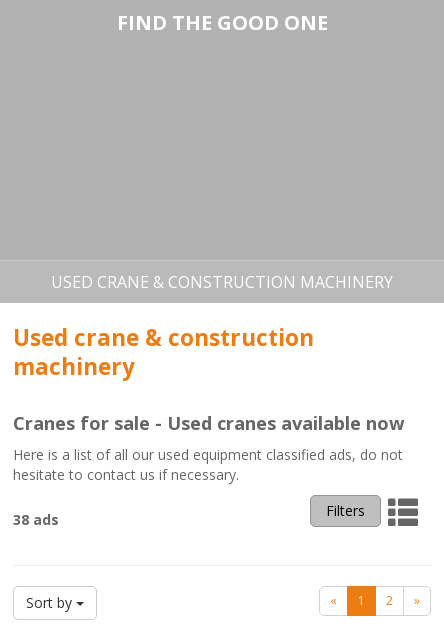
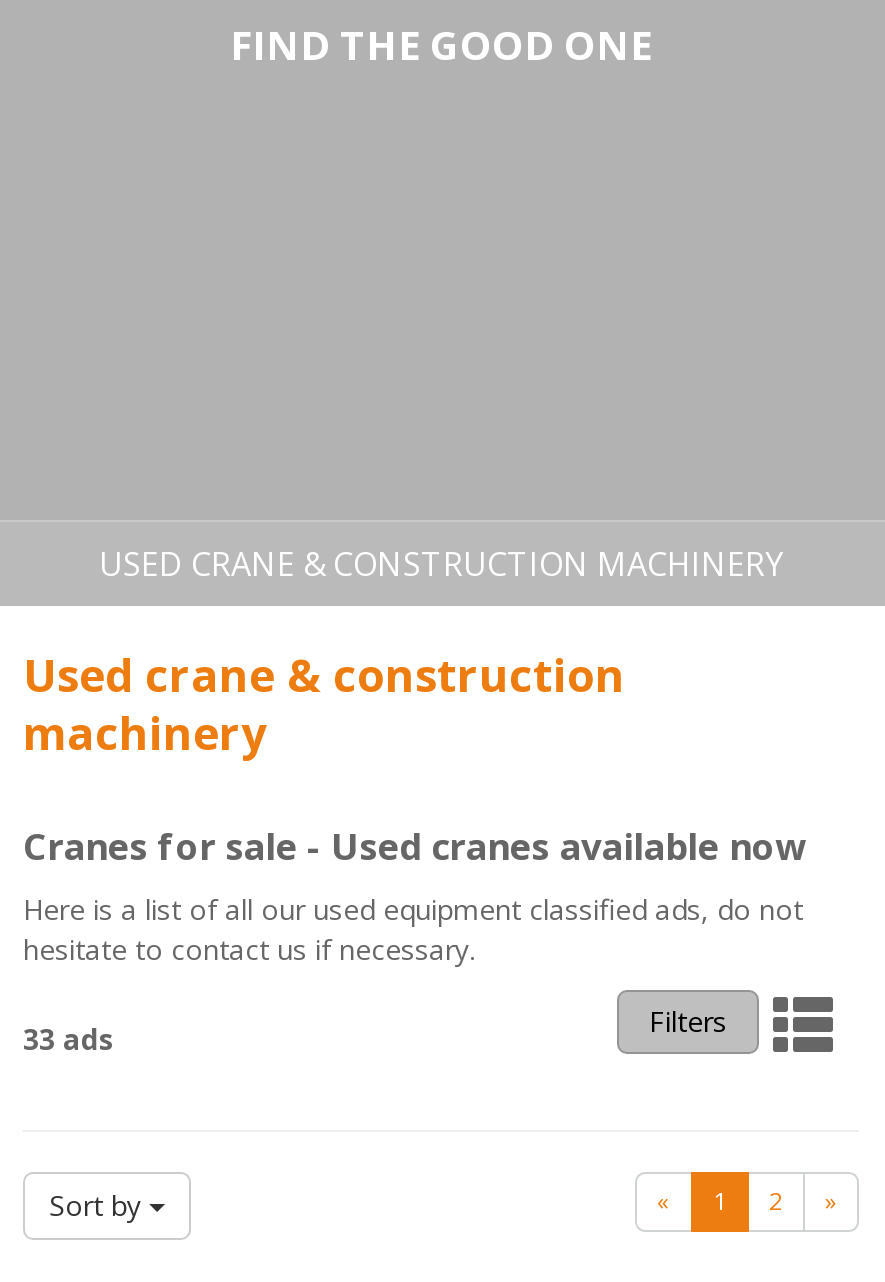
- 38 ads
+ 33 ads
